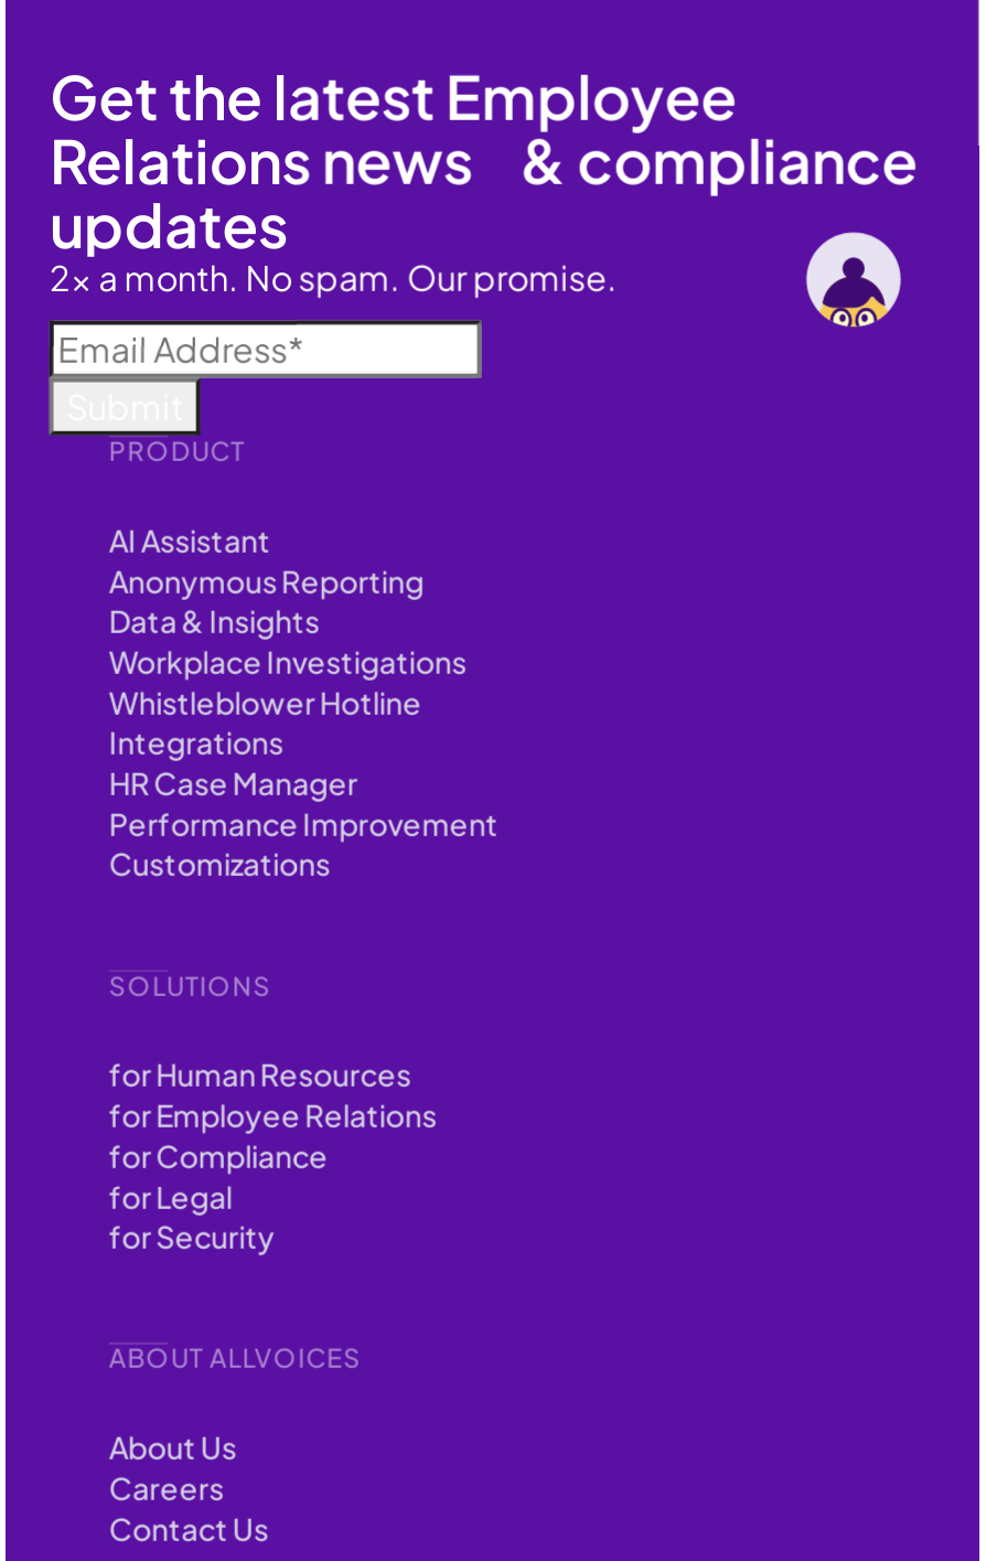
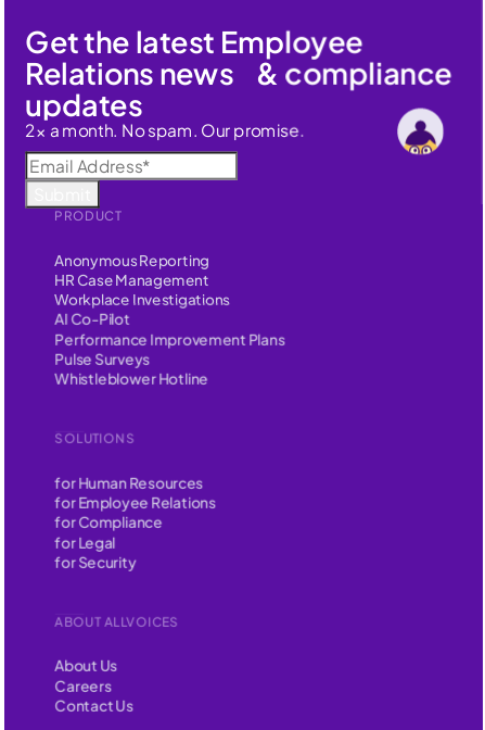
- AI Assistant

- Data & Insights
+ HR Case Management

moved down: Whistleblower Hotline

+ AI Co-Pilot
+ Performance Improvement Plans
+ Pulse Surveys

- Integrations
- HR Case Manager
- Performance Improvement
- Customizations
